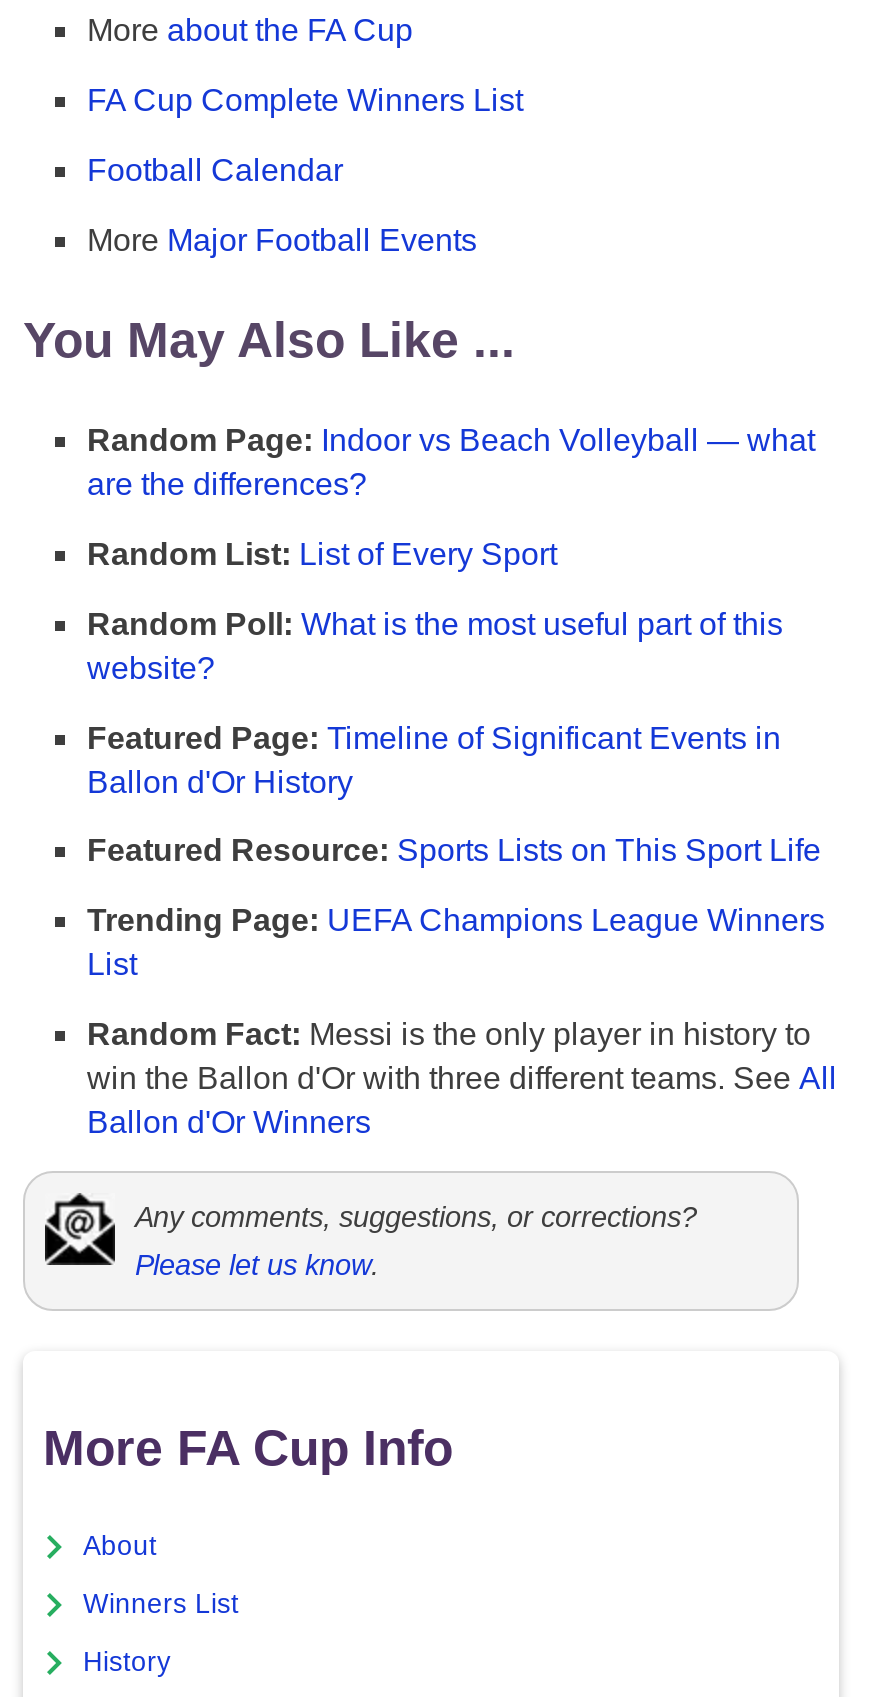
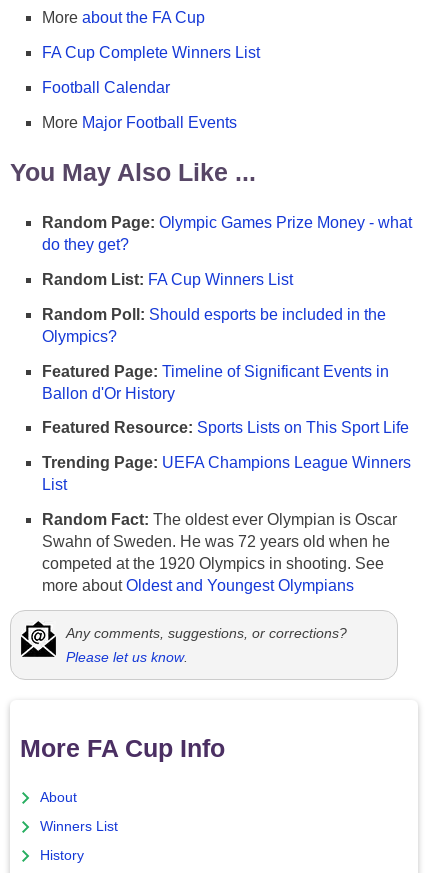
- Random Page: Indoor vs Beach Volleyball — what
- are the differences?
+ Random Page: Olympic Games Prize Money - what
+ do they get?

- Random List: List of Every Sport
+ Random List: FA Cup Winners List

- Random Poll: What is the most useful part of this
- website?
+ Random Poll: Should esports be included in the
+ Olympics?

- Random Fact: Messi is the only player in history to
- win the Ballon d'Or with three different teams. See All
- Ballon d'Or Winners
+ Random Fact: The oldest ever Olympian is Oscar
+ Swahn of Sweden. He was 72 years old when he
+ competed at the 1920 Olympics in shooting. See
+ more about Oldest and Youngest Olympians
